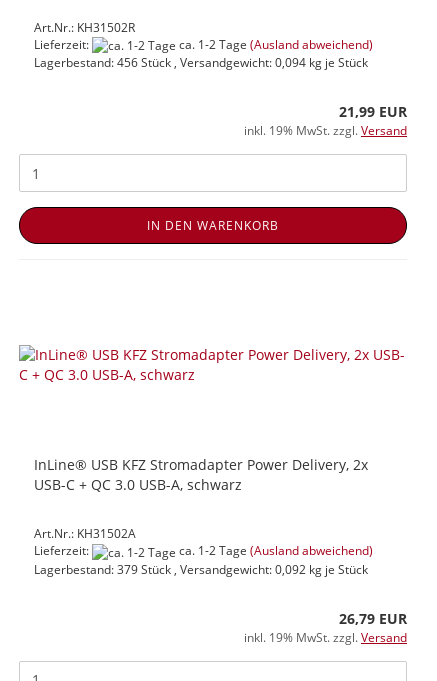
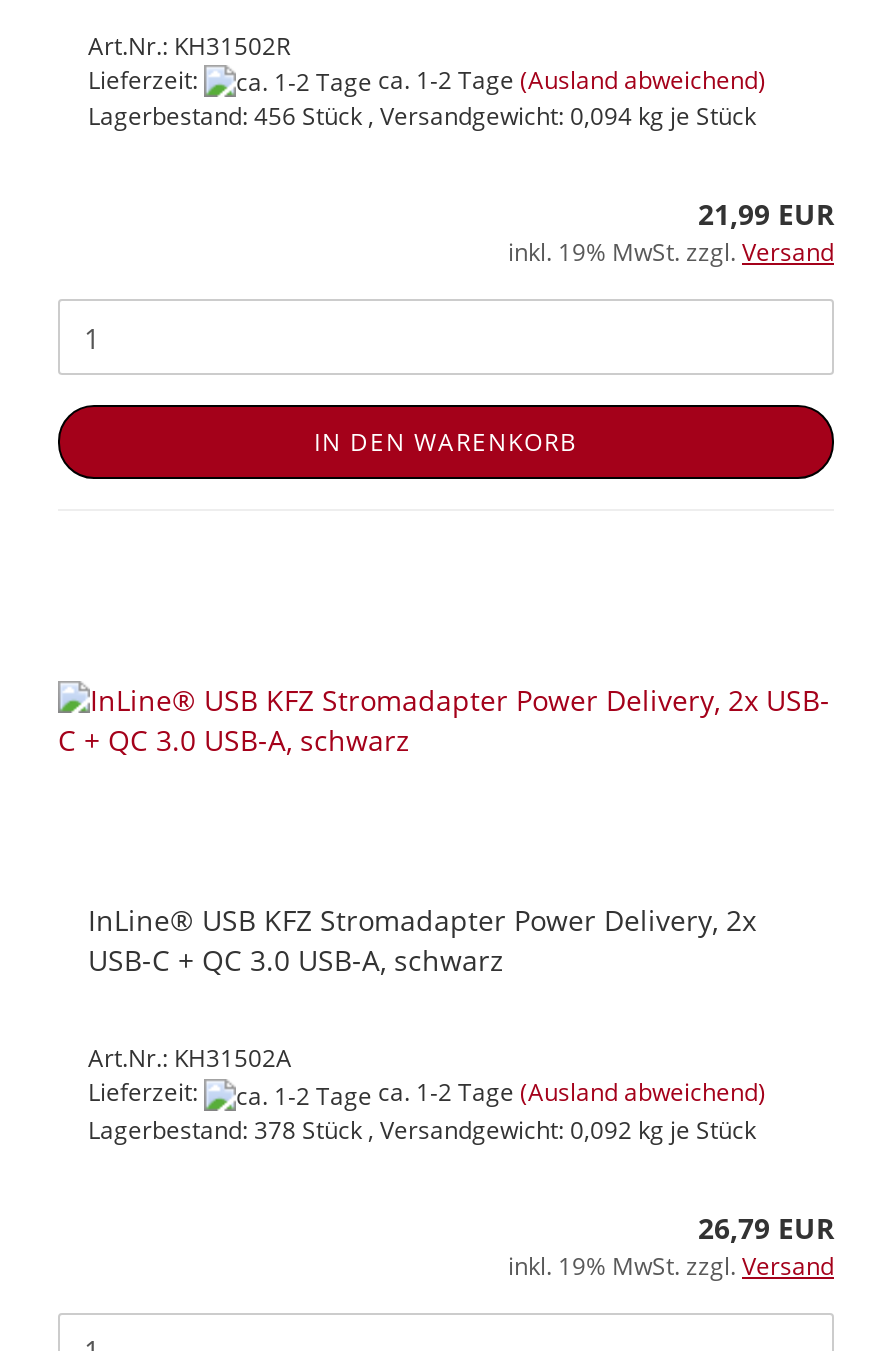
- Lagerbestand: 379 Stück , Versandgewicht: 0,092 kg je Stück
+ Lagerbestand: 378 Stück , Versandgewicht: 0,092 kg je Stück
